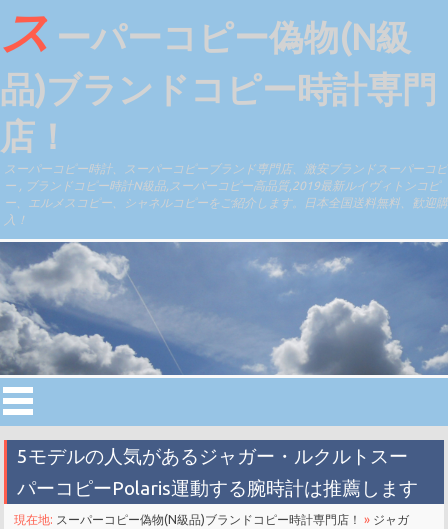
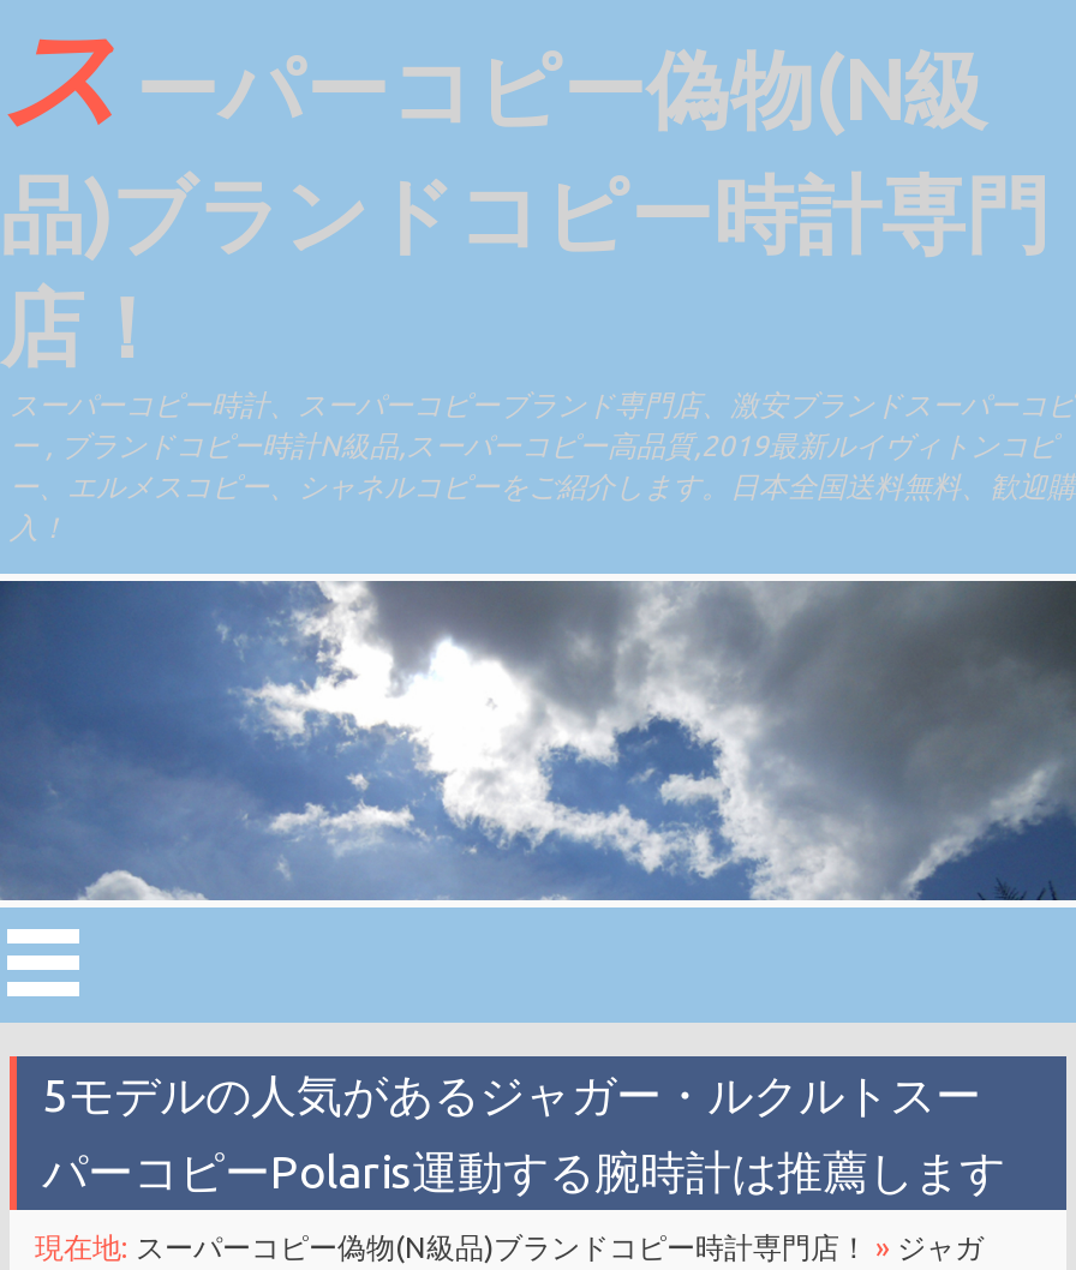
- [image]
+ [image]
